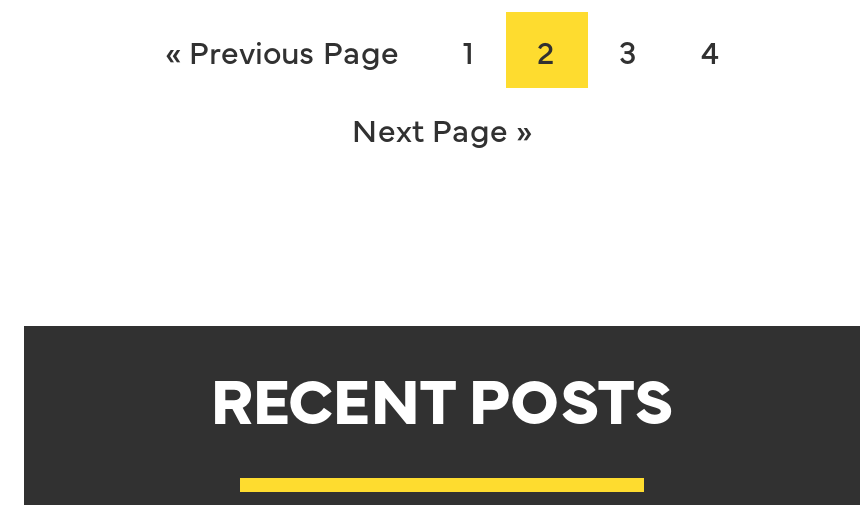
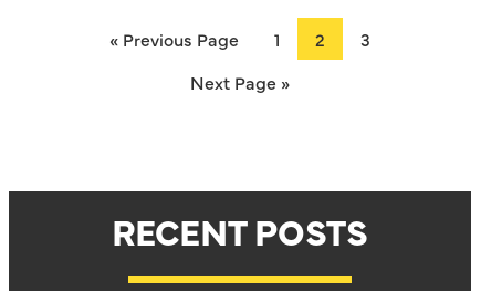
- 4
